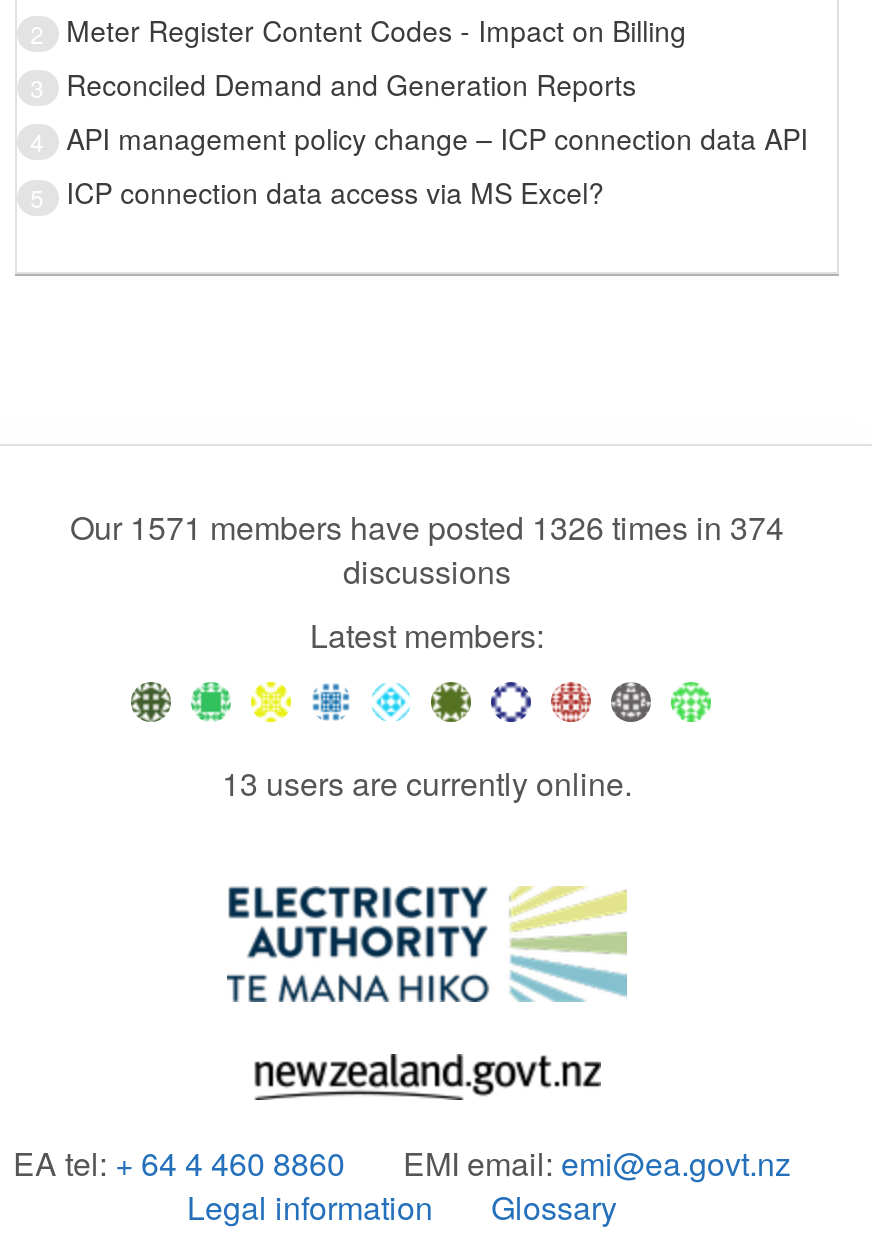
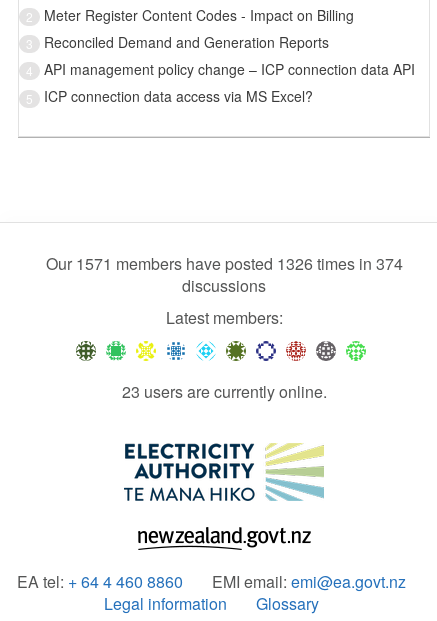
- 13 users are currently online.
+ 23 users are currently online.
